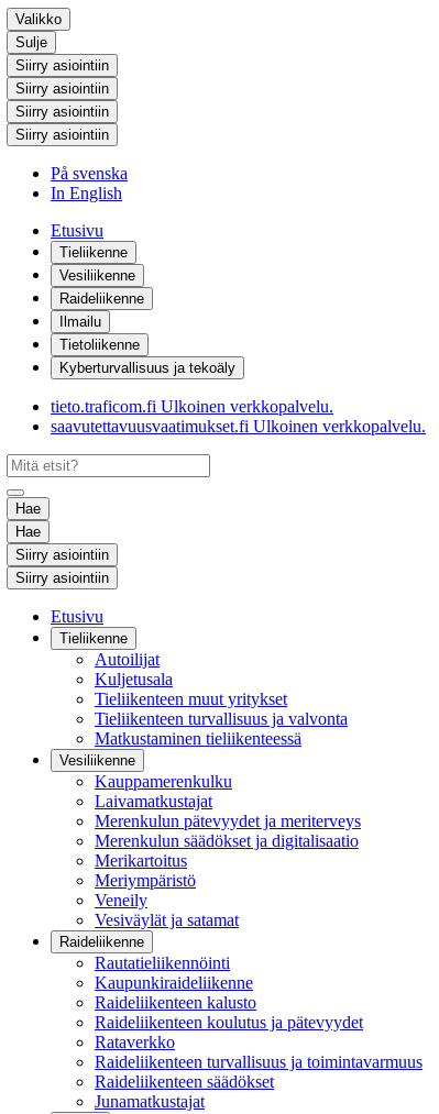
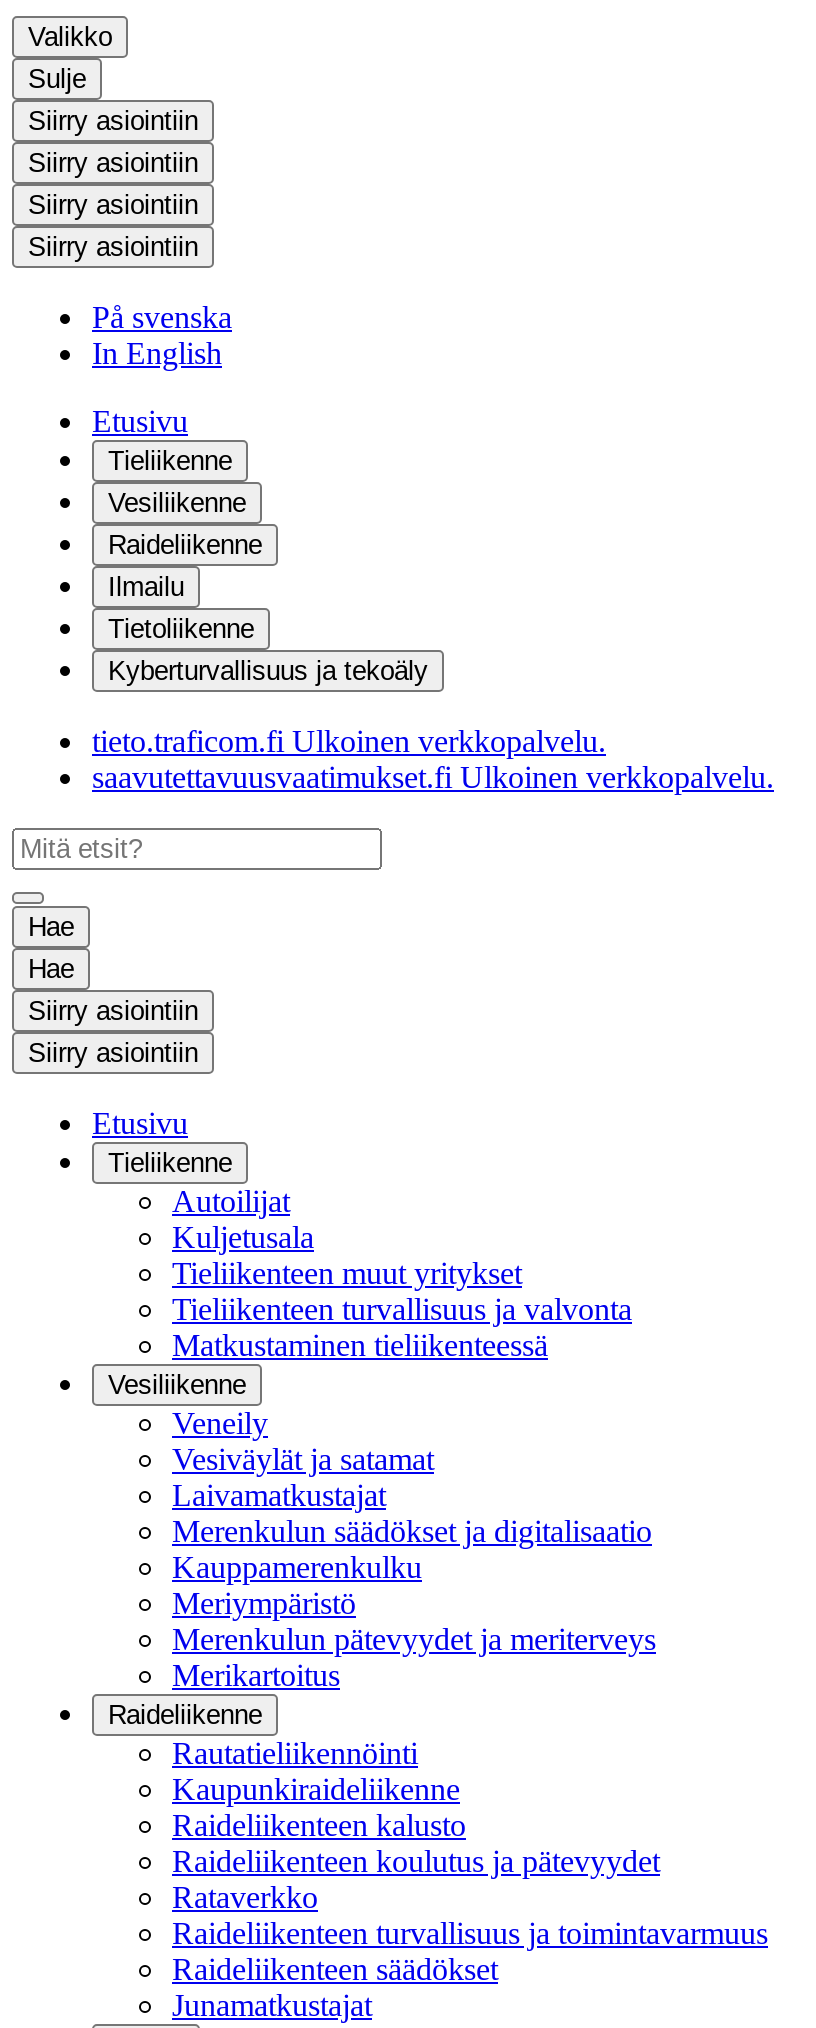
moved down: Kauppamerenkulku | Laivamatkustajat | Merenkulun pätevyydet ja meriterveys | Merenkulun säädökset ja digitalisaatio | Merikartoitus | Meriympäristö

moved up: Veneily | Vesiväylät ja satamat
